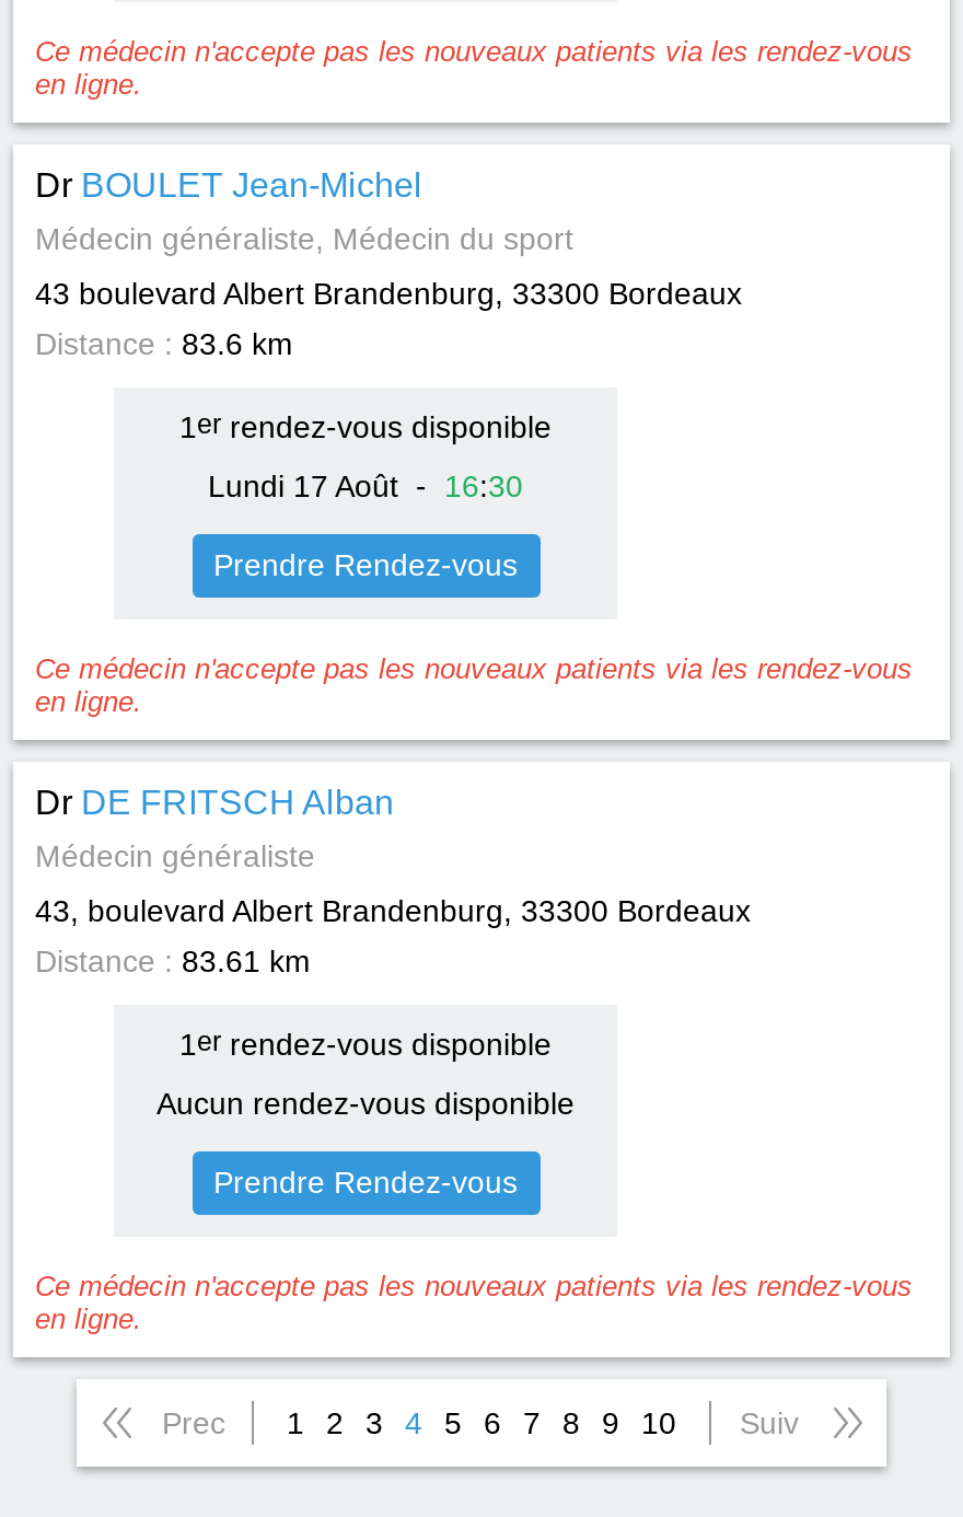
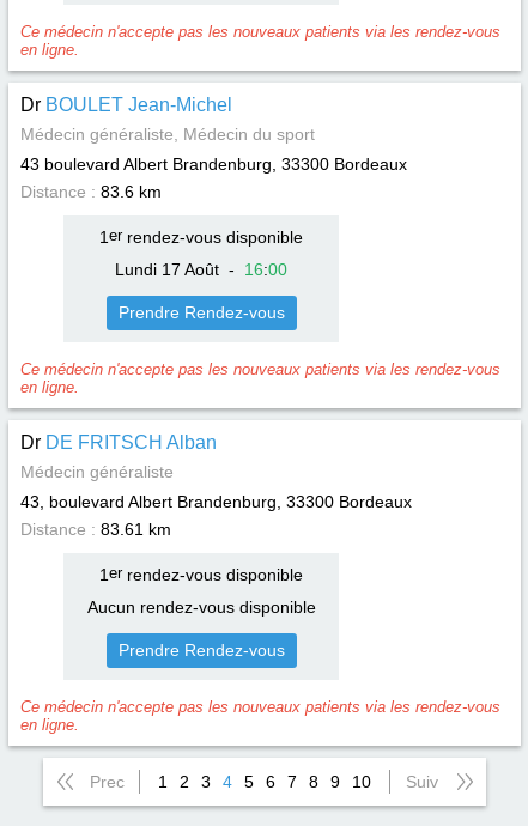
- Lundi 17 Août - 16:30
+ Lundi 17 Août - 16:00
